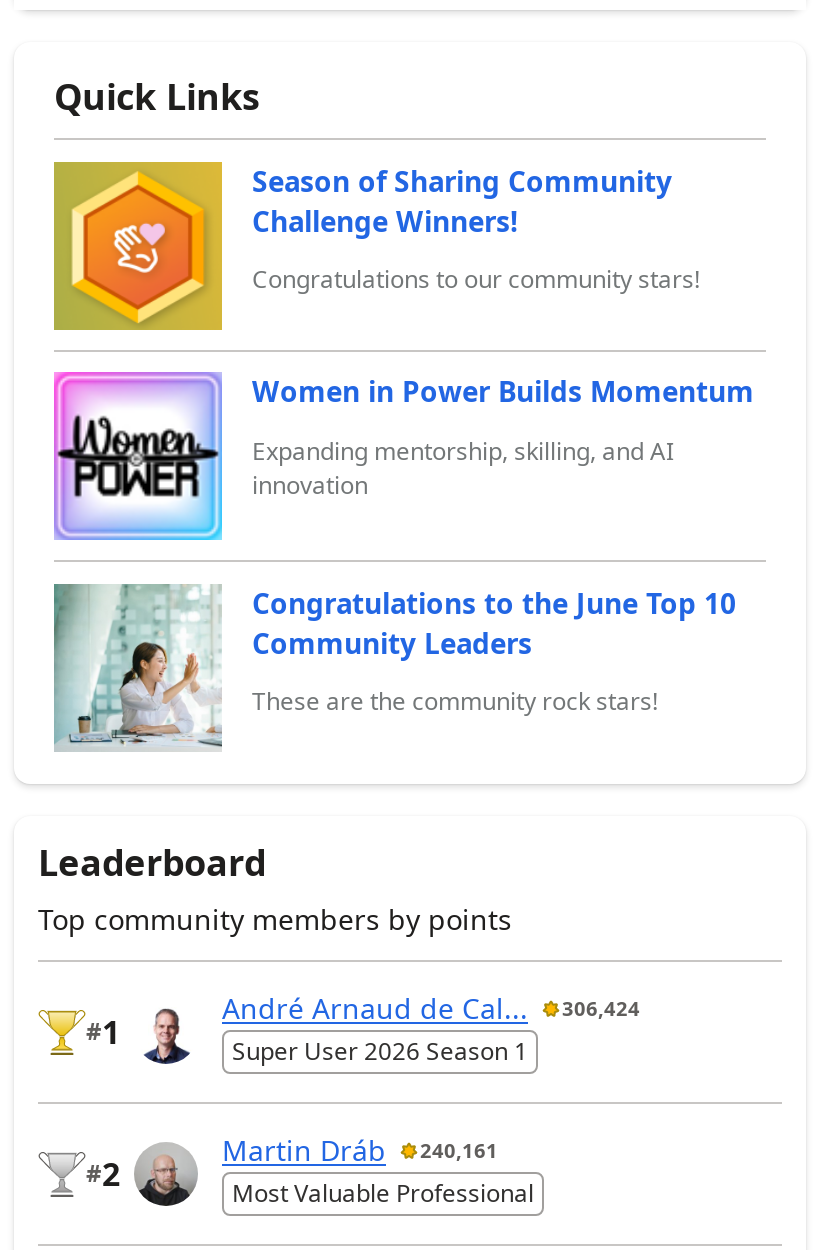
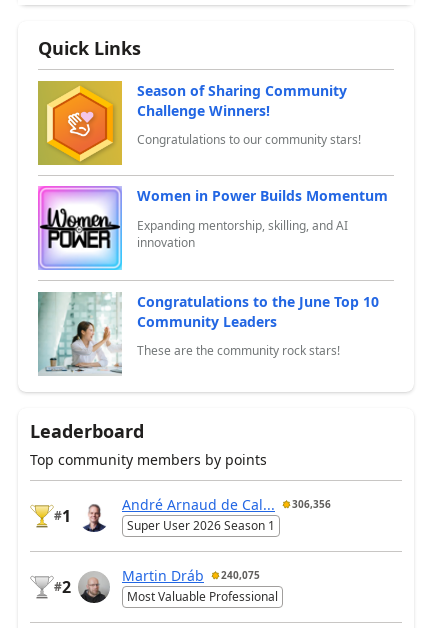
- André Arnaud de Cal... 306,424
+ André Arnaud de Cal... 306,356

- Martin Dráb 240,161
+ Martin Dráb 240,075
